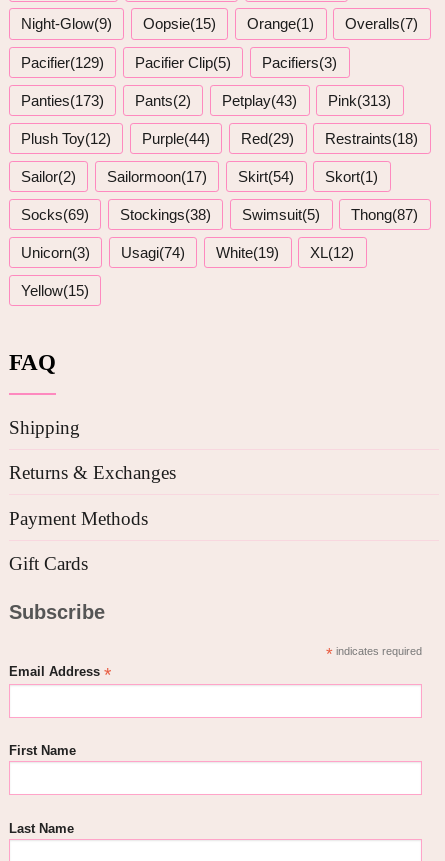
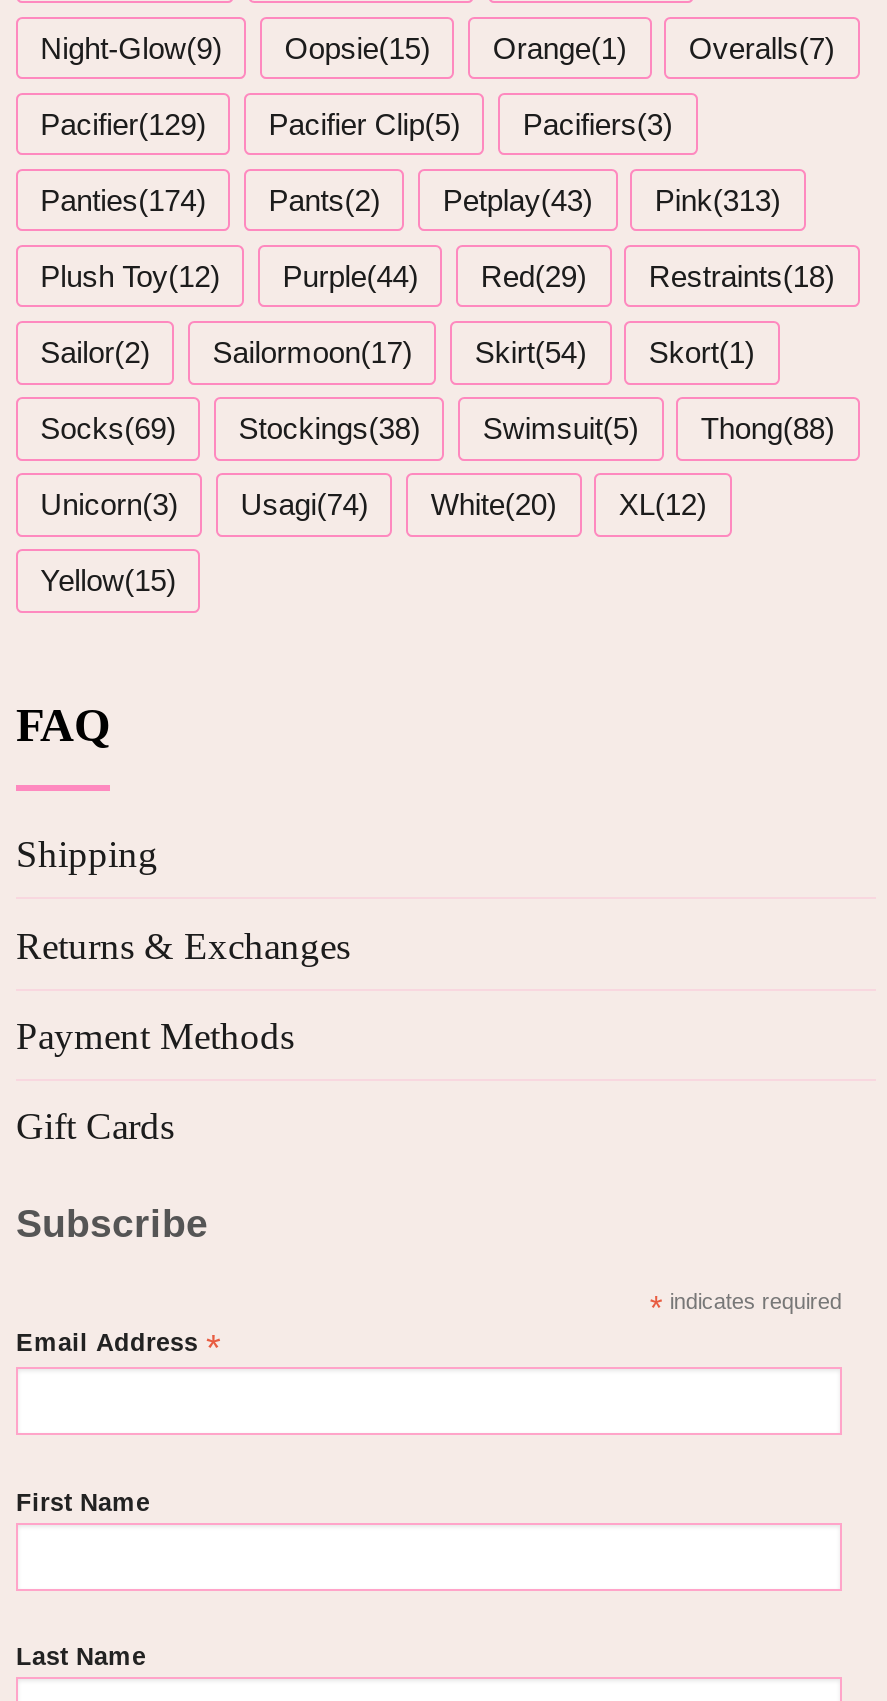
- Panties(173) Pants(2) Petplay(43) Pink(313)
+ Panties(174) Pants(2) Petplay(43) Pink(313)

- Socks(69) Stockings(38) Swimsuit(5) Thong(87)
+ Socks(69) Stockings(38) Swimsuit(5) Thong(88)

- Unicorn(3) Usagi(74) White(19) XL(12)
+ Unicorn(3) Usagi(74) White(20) XL(12)
